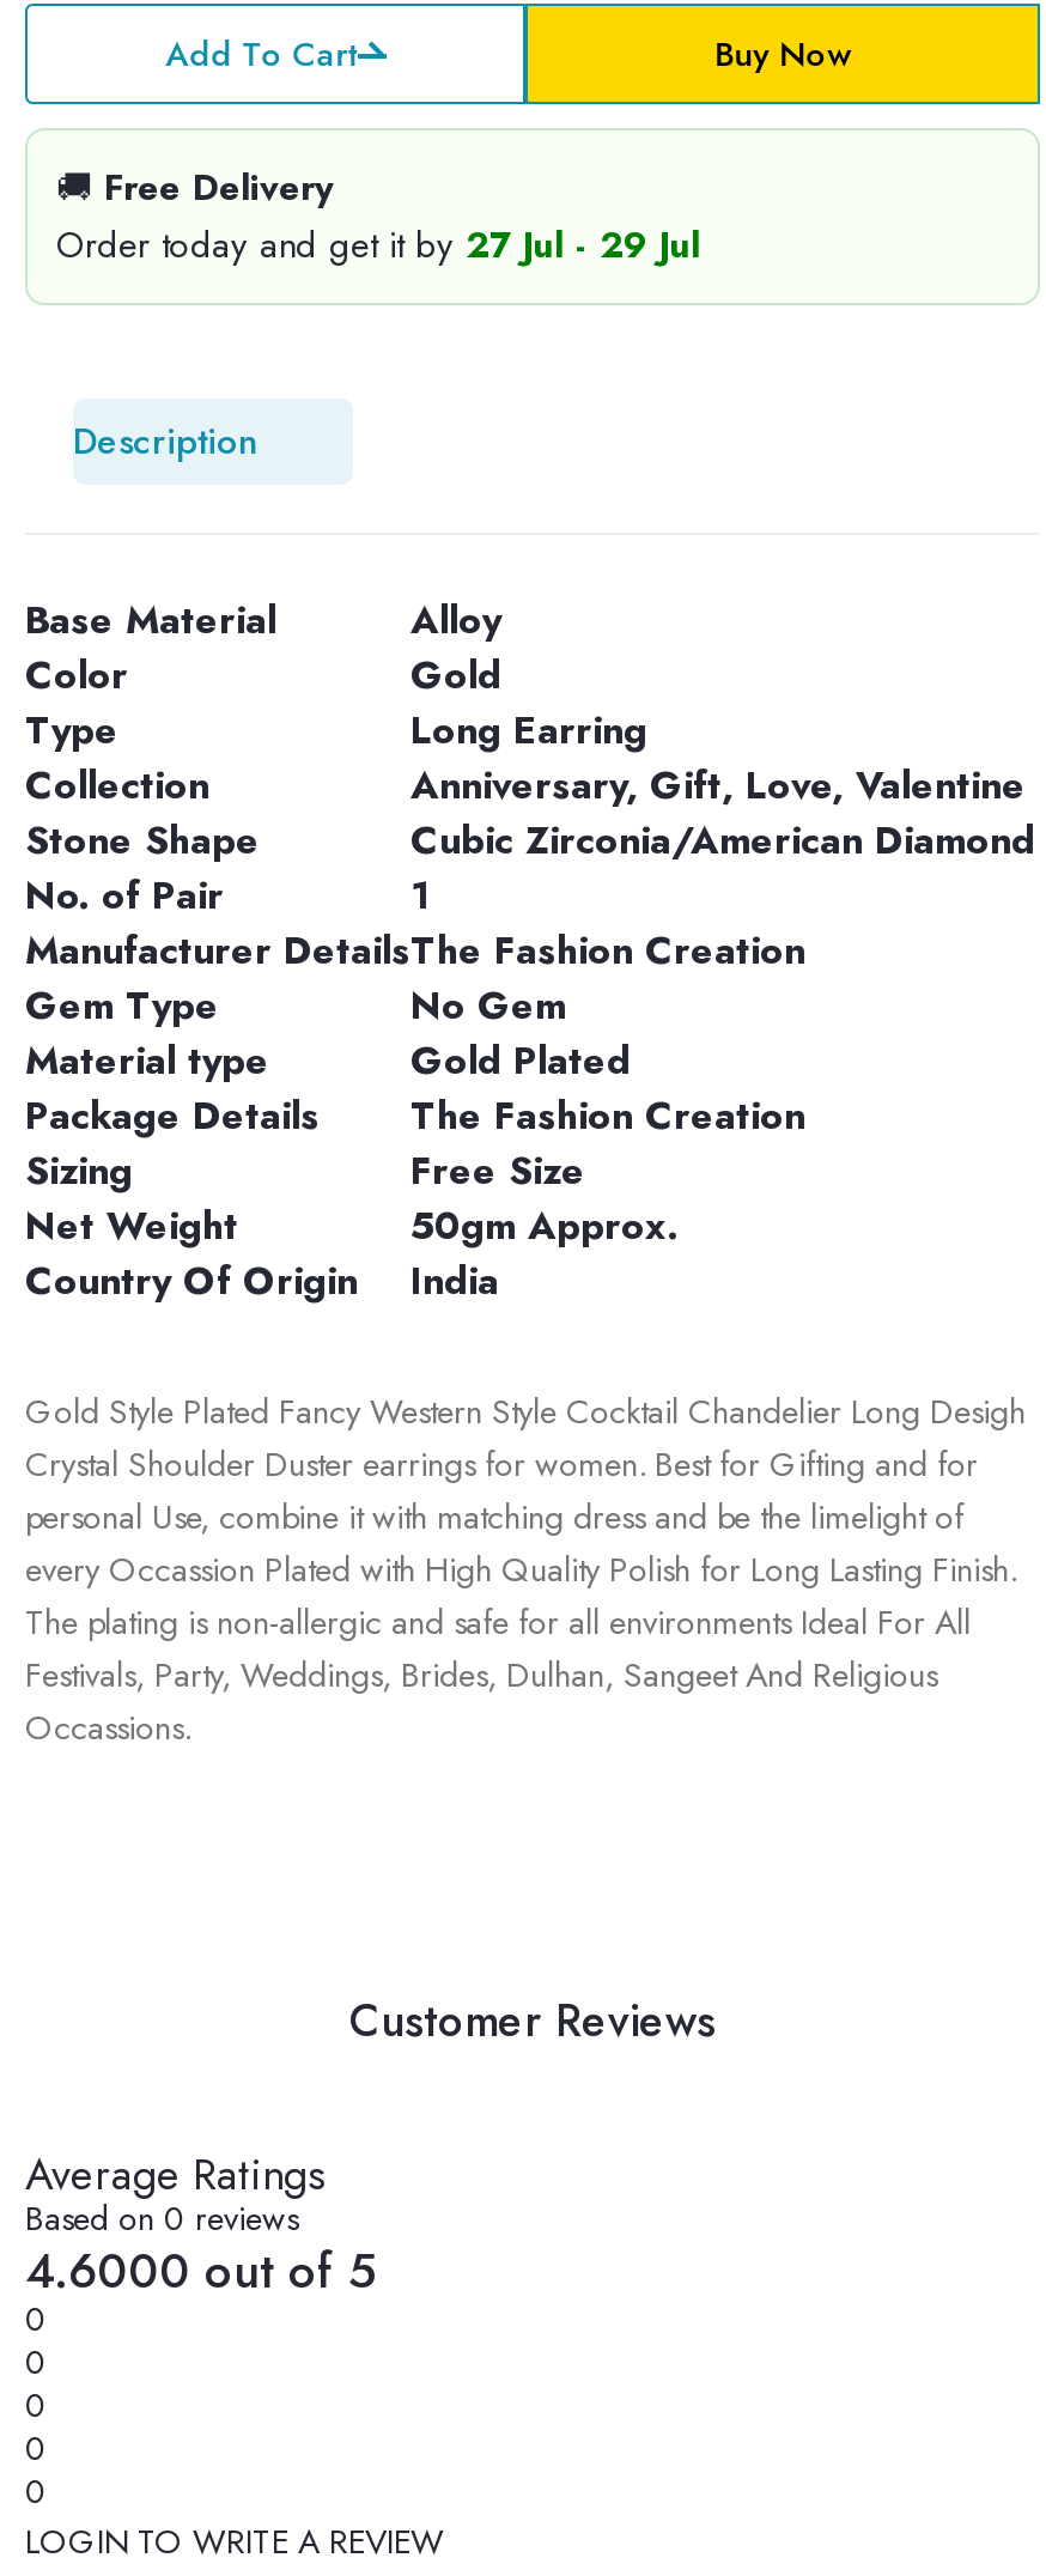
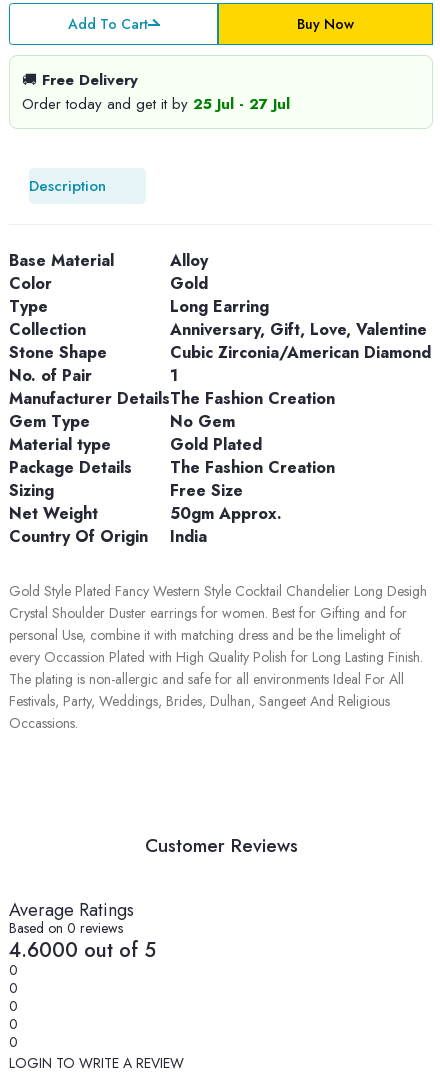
- Order today and get it by 27 Jul - 29 Jul
+ Order today and get it by 25 Jul - 27 Jul
